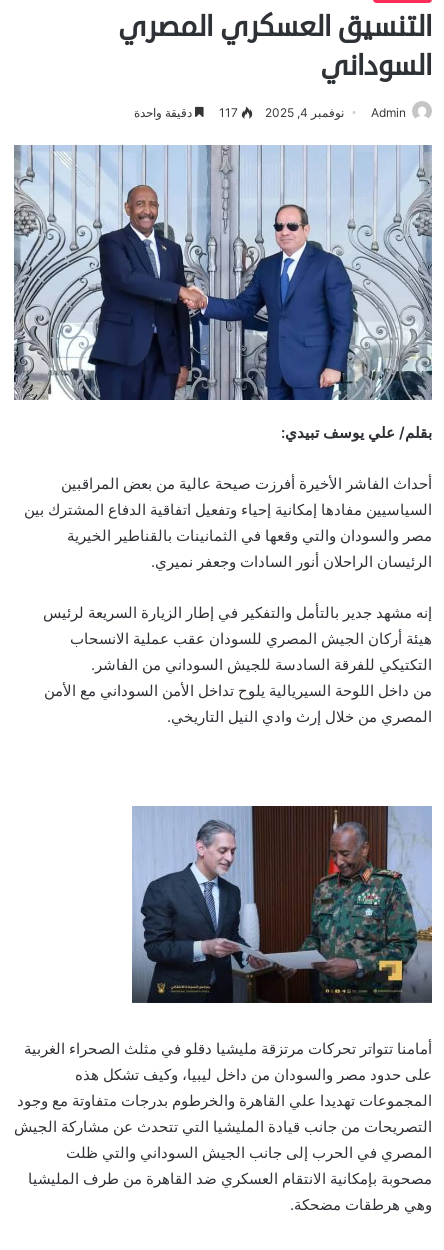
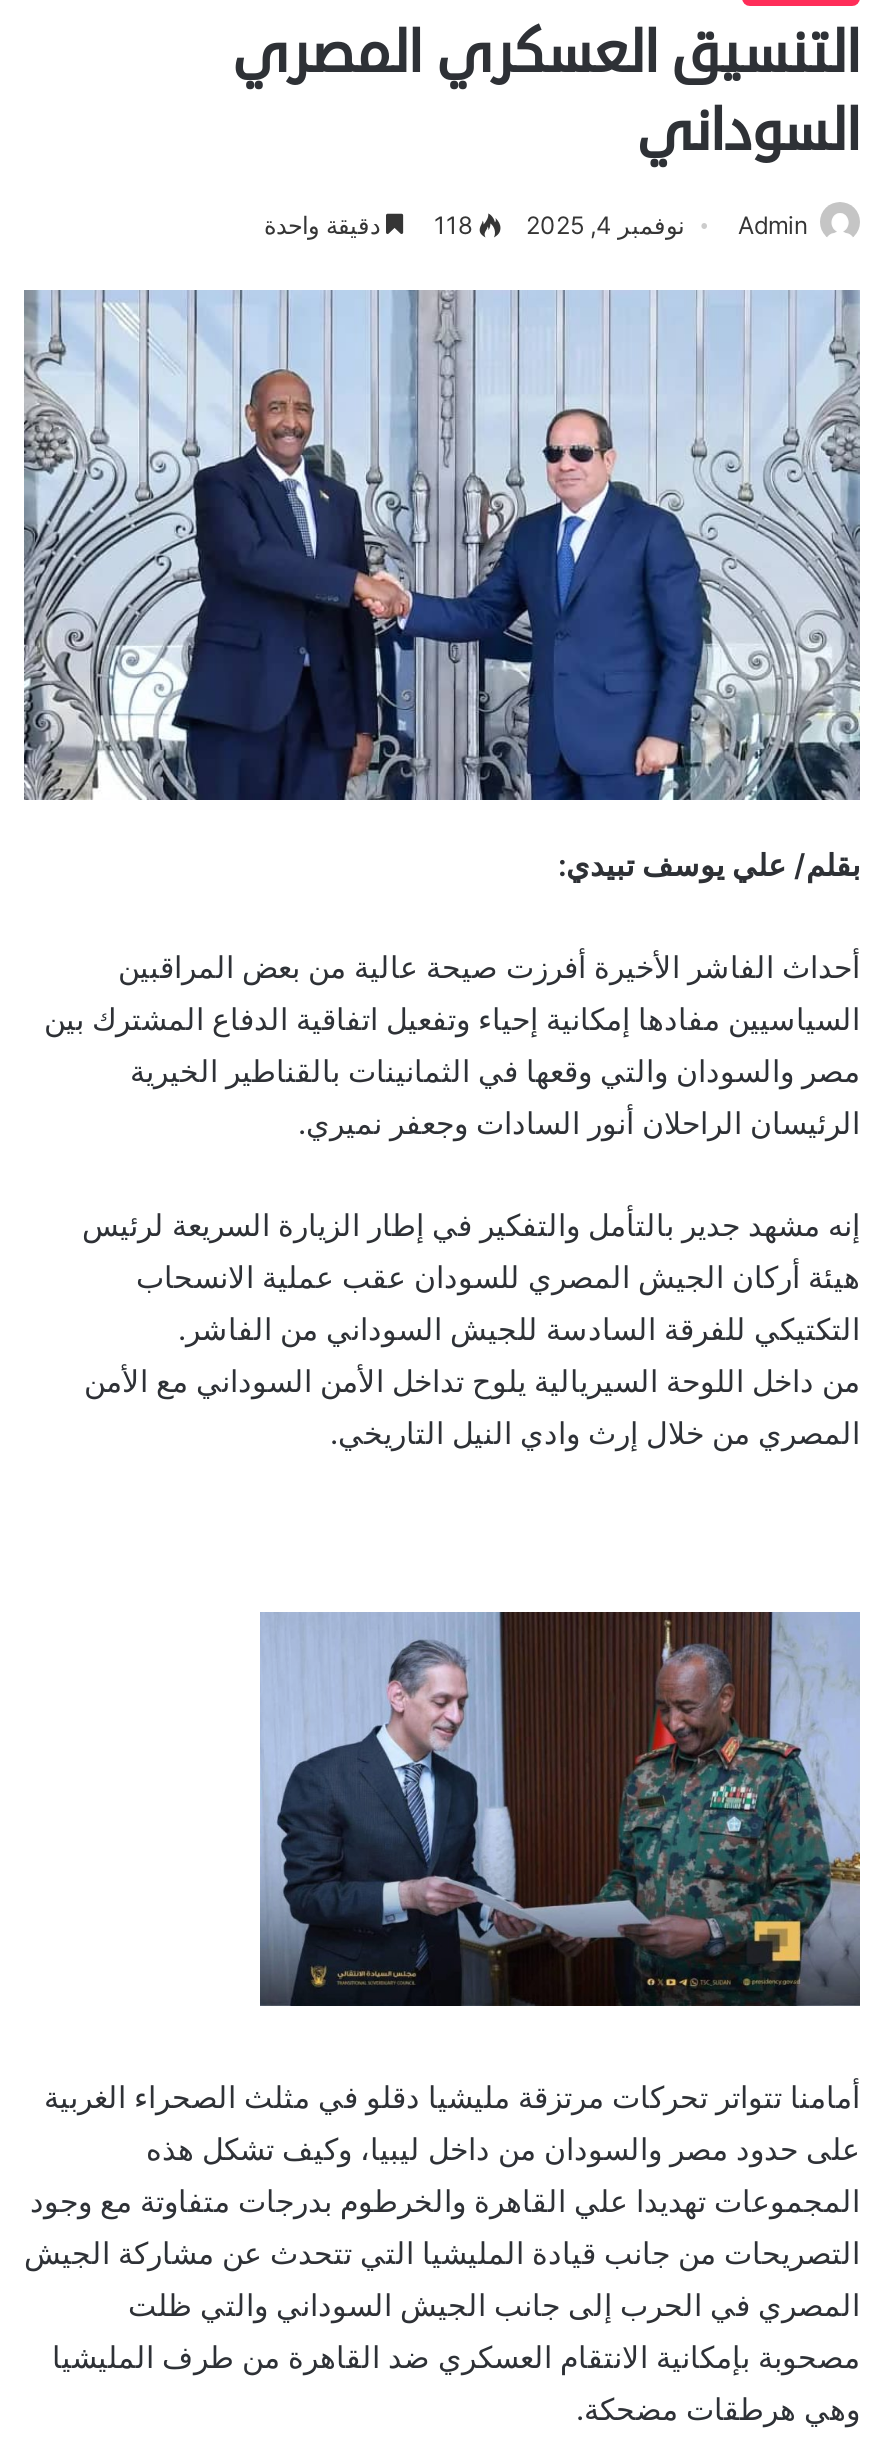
- 117 دقيقة واحدة
+ 118 دقيقة واحدة
